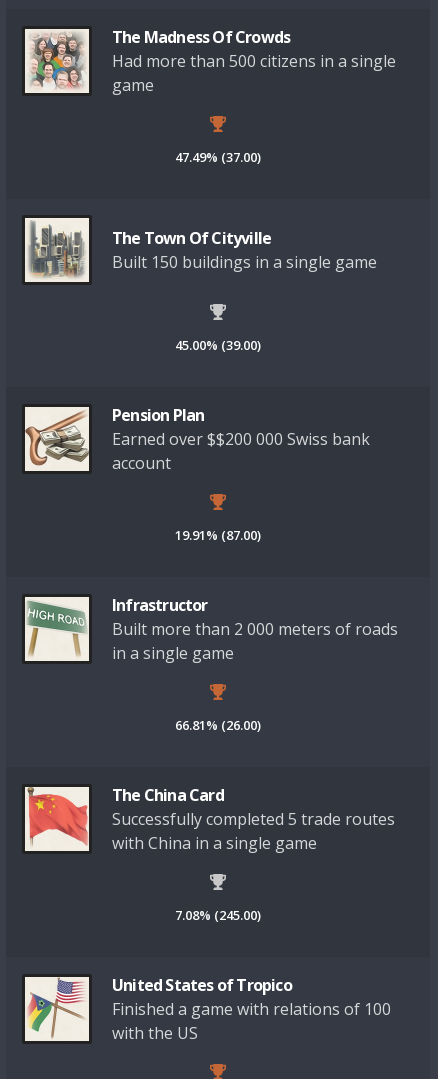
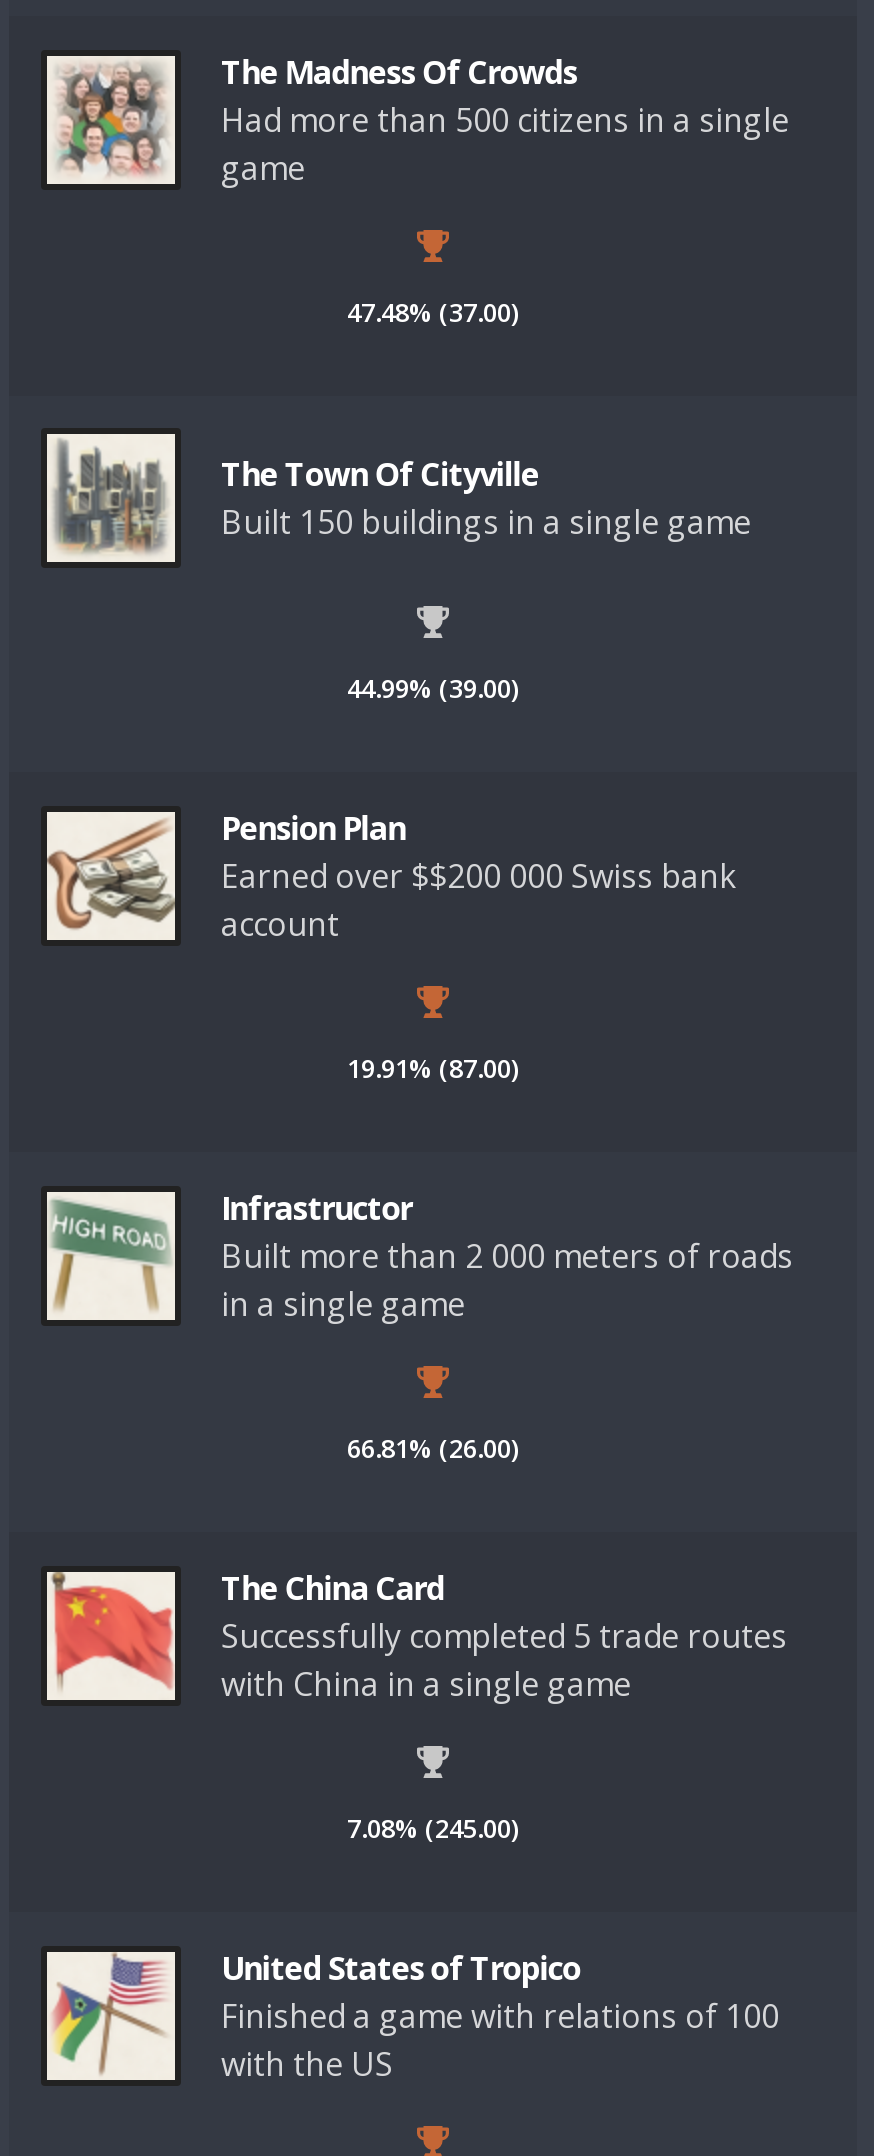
- 47.49% (37.00)
+ 47.48% (37.00)

- 45.00% (39.00)
+ 44.99% (39.00)
